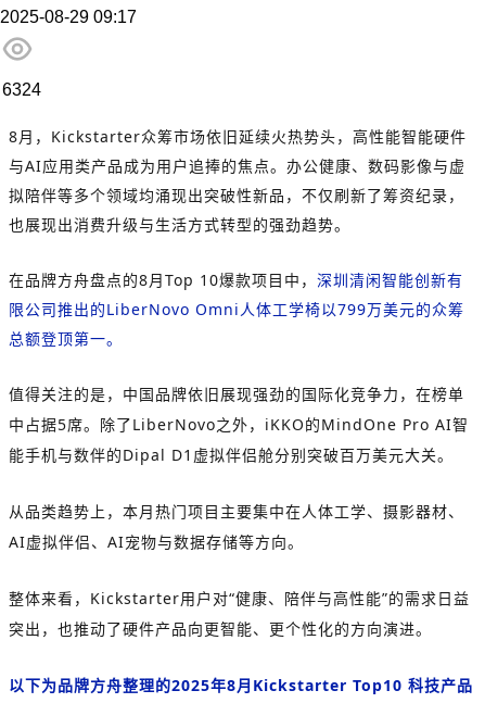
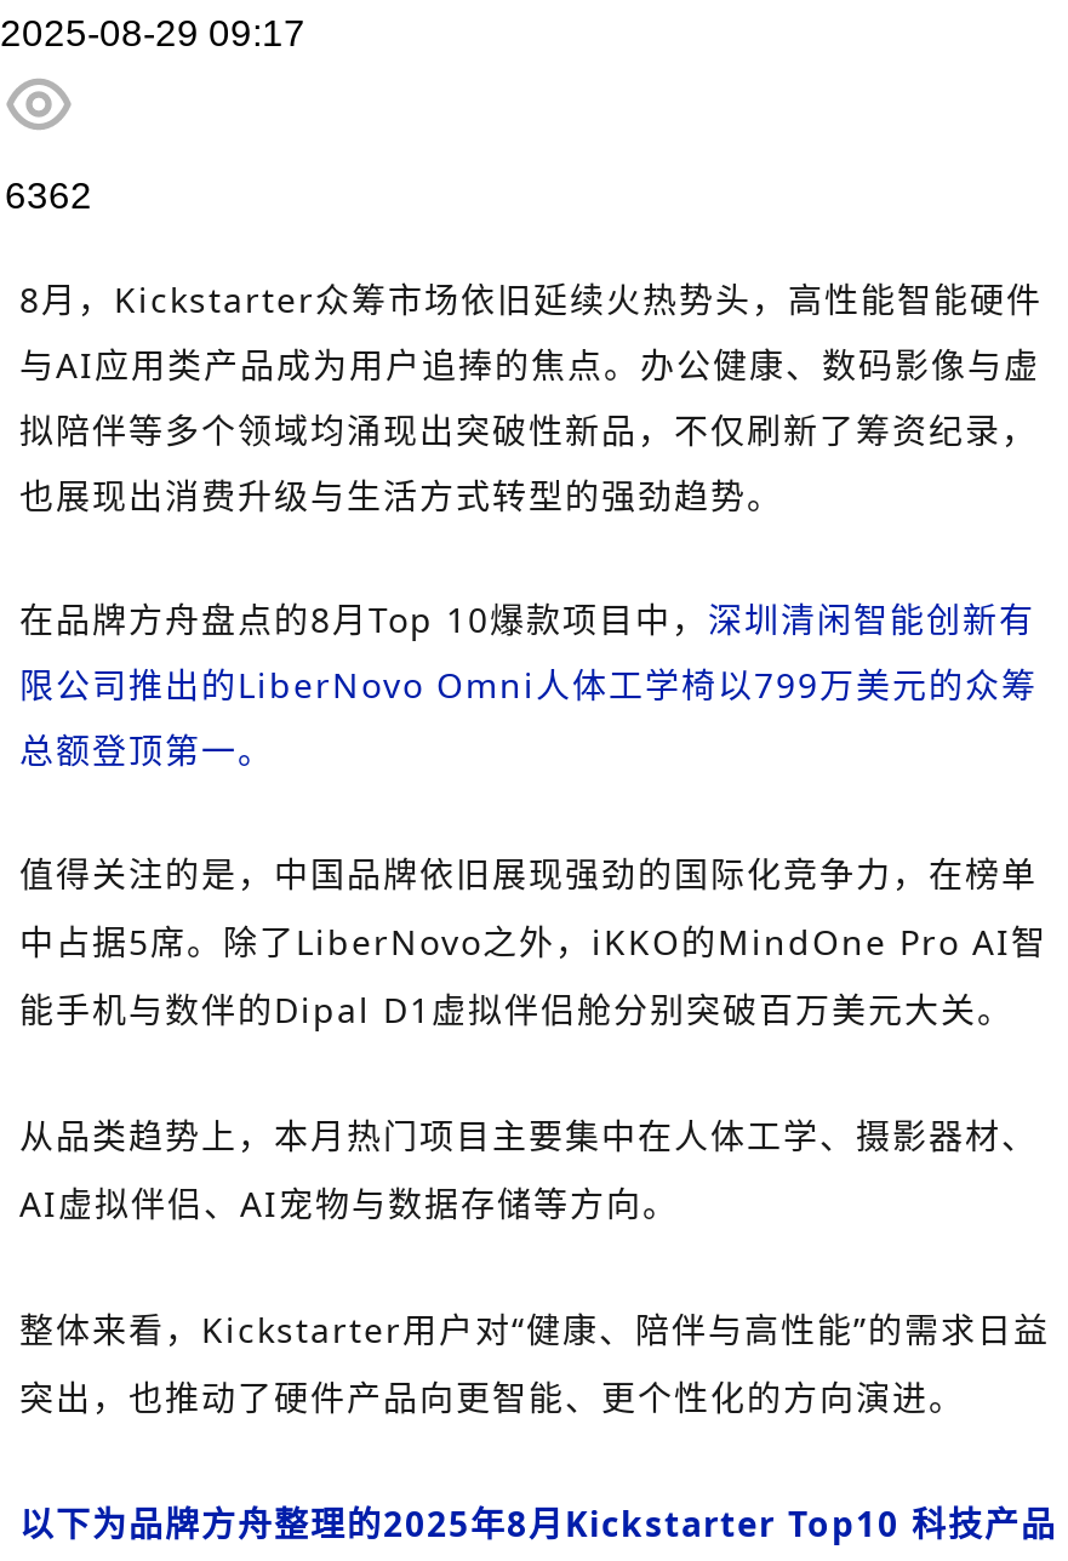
- 6324
+ 6362
